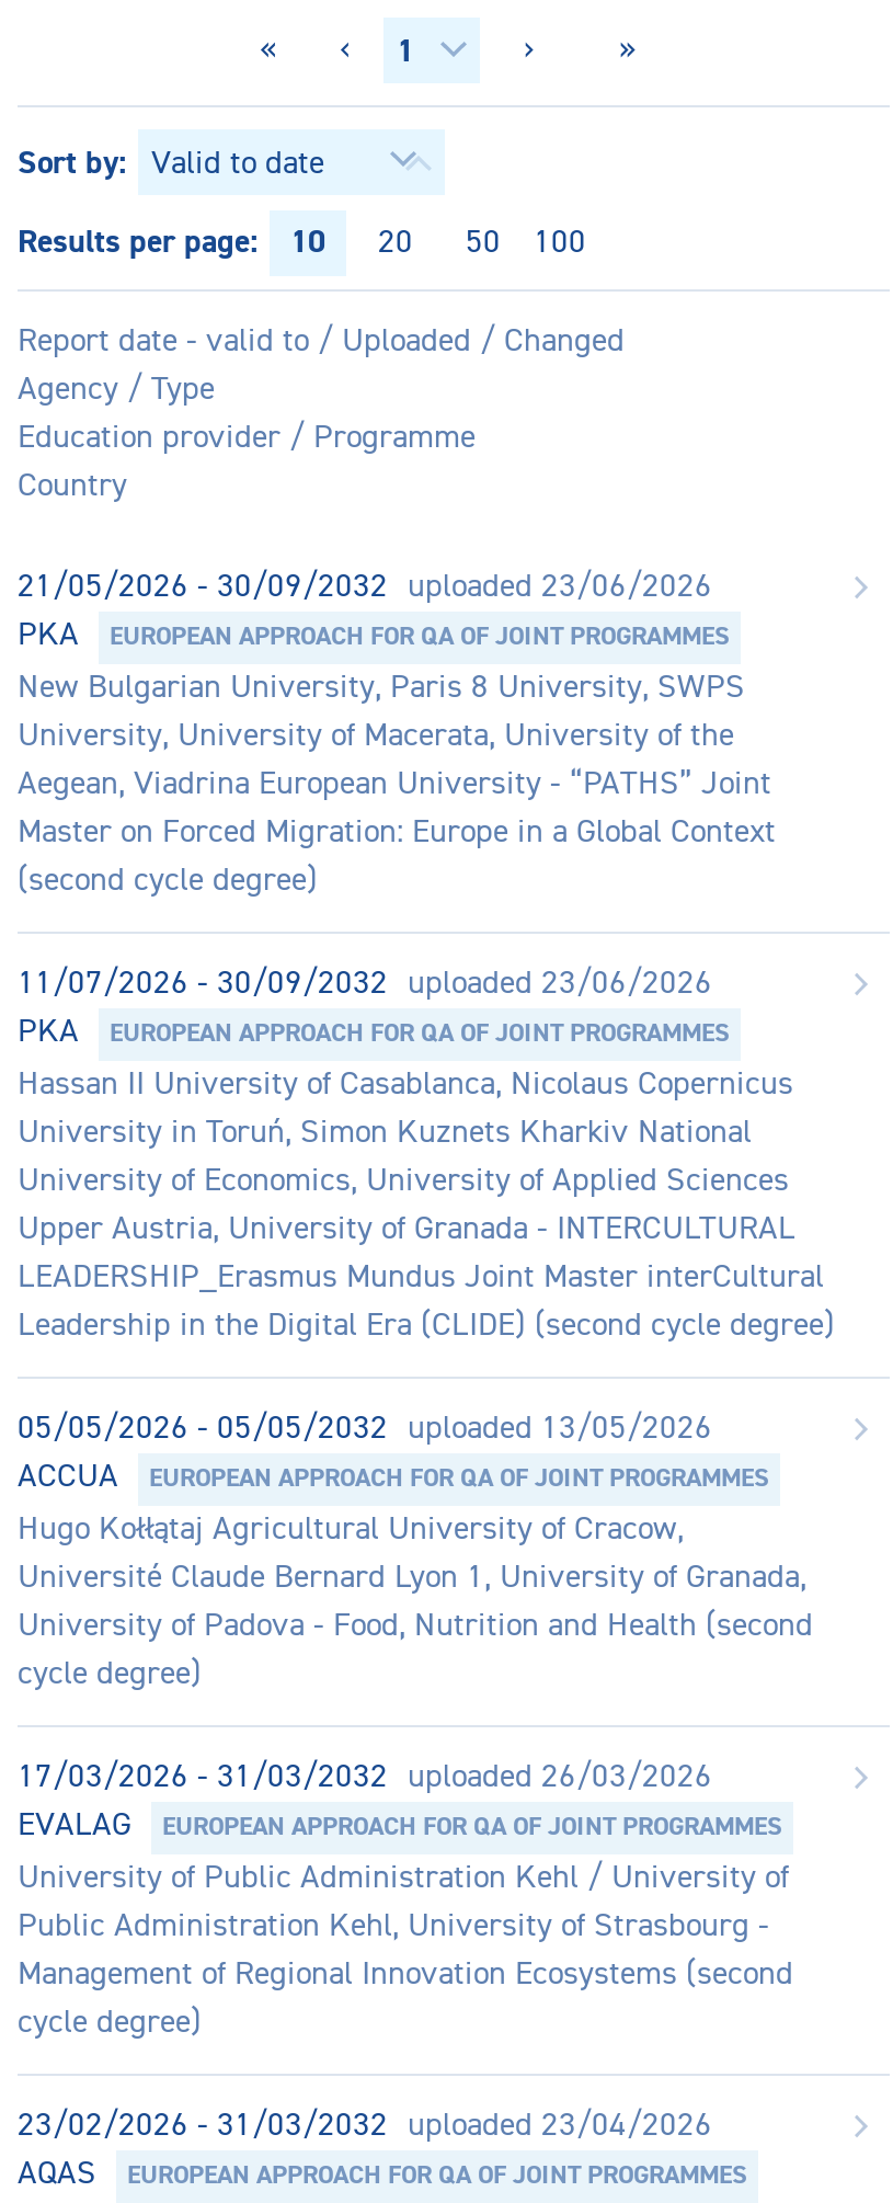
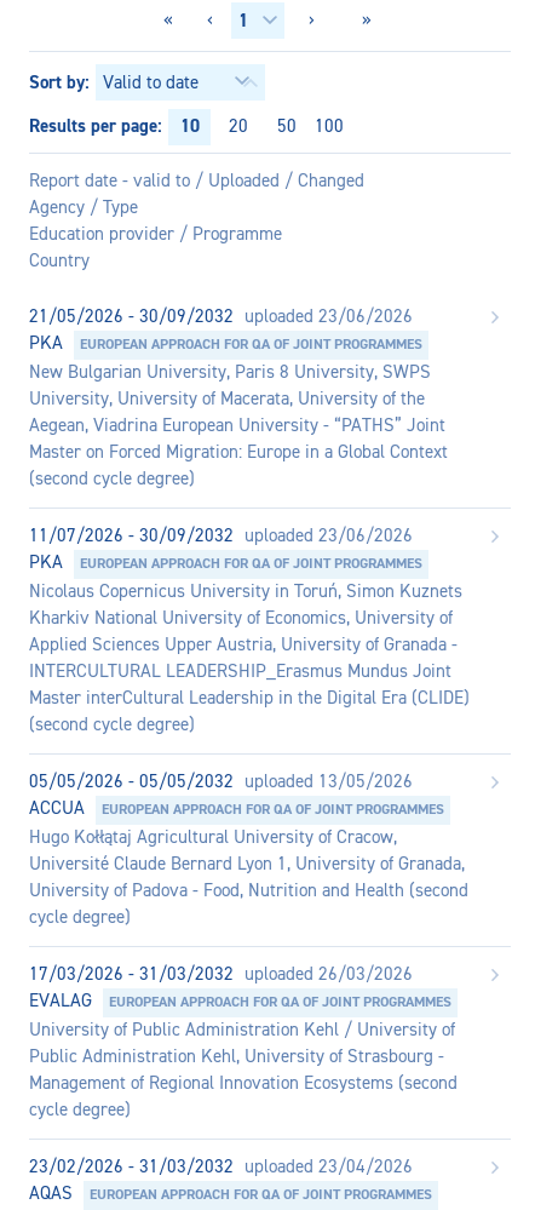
- Hassan II University of Casablanca, Nicolaus Copernicus
+ Nicolaus Copernicus University in Toruń, Simon Kuznets

- University in Toruń, Simon Kuznets Kharkiv National
+ Kharkiv National University of Economics, University of

- University of Economics, University of Applied Sciences
+ Applied Sciences Upper Austria, University of Granada -

- Upper Austria, University of Granada - INTERCULTURAL
+ INTERCULTURAL LEADERSHIP_Erasmus Mundus Joint

- LEADERSHIP_Erasmus Mundus Joint Master interCultural
+ Master interCultural Leadership in the Digital Era (CLIDE)

- Leadership in the Digital Era (CLIDE) (second cycle degree)
+ (second cycle degree)
